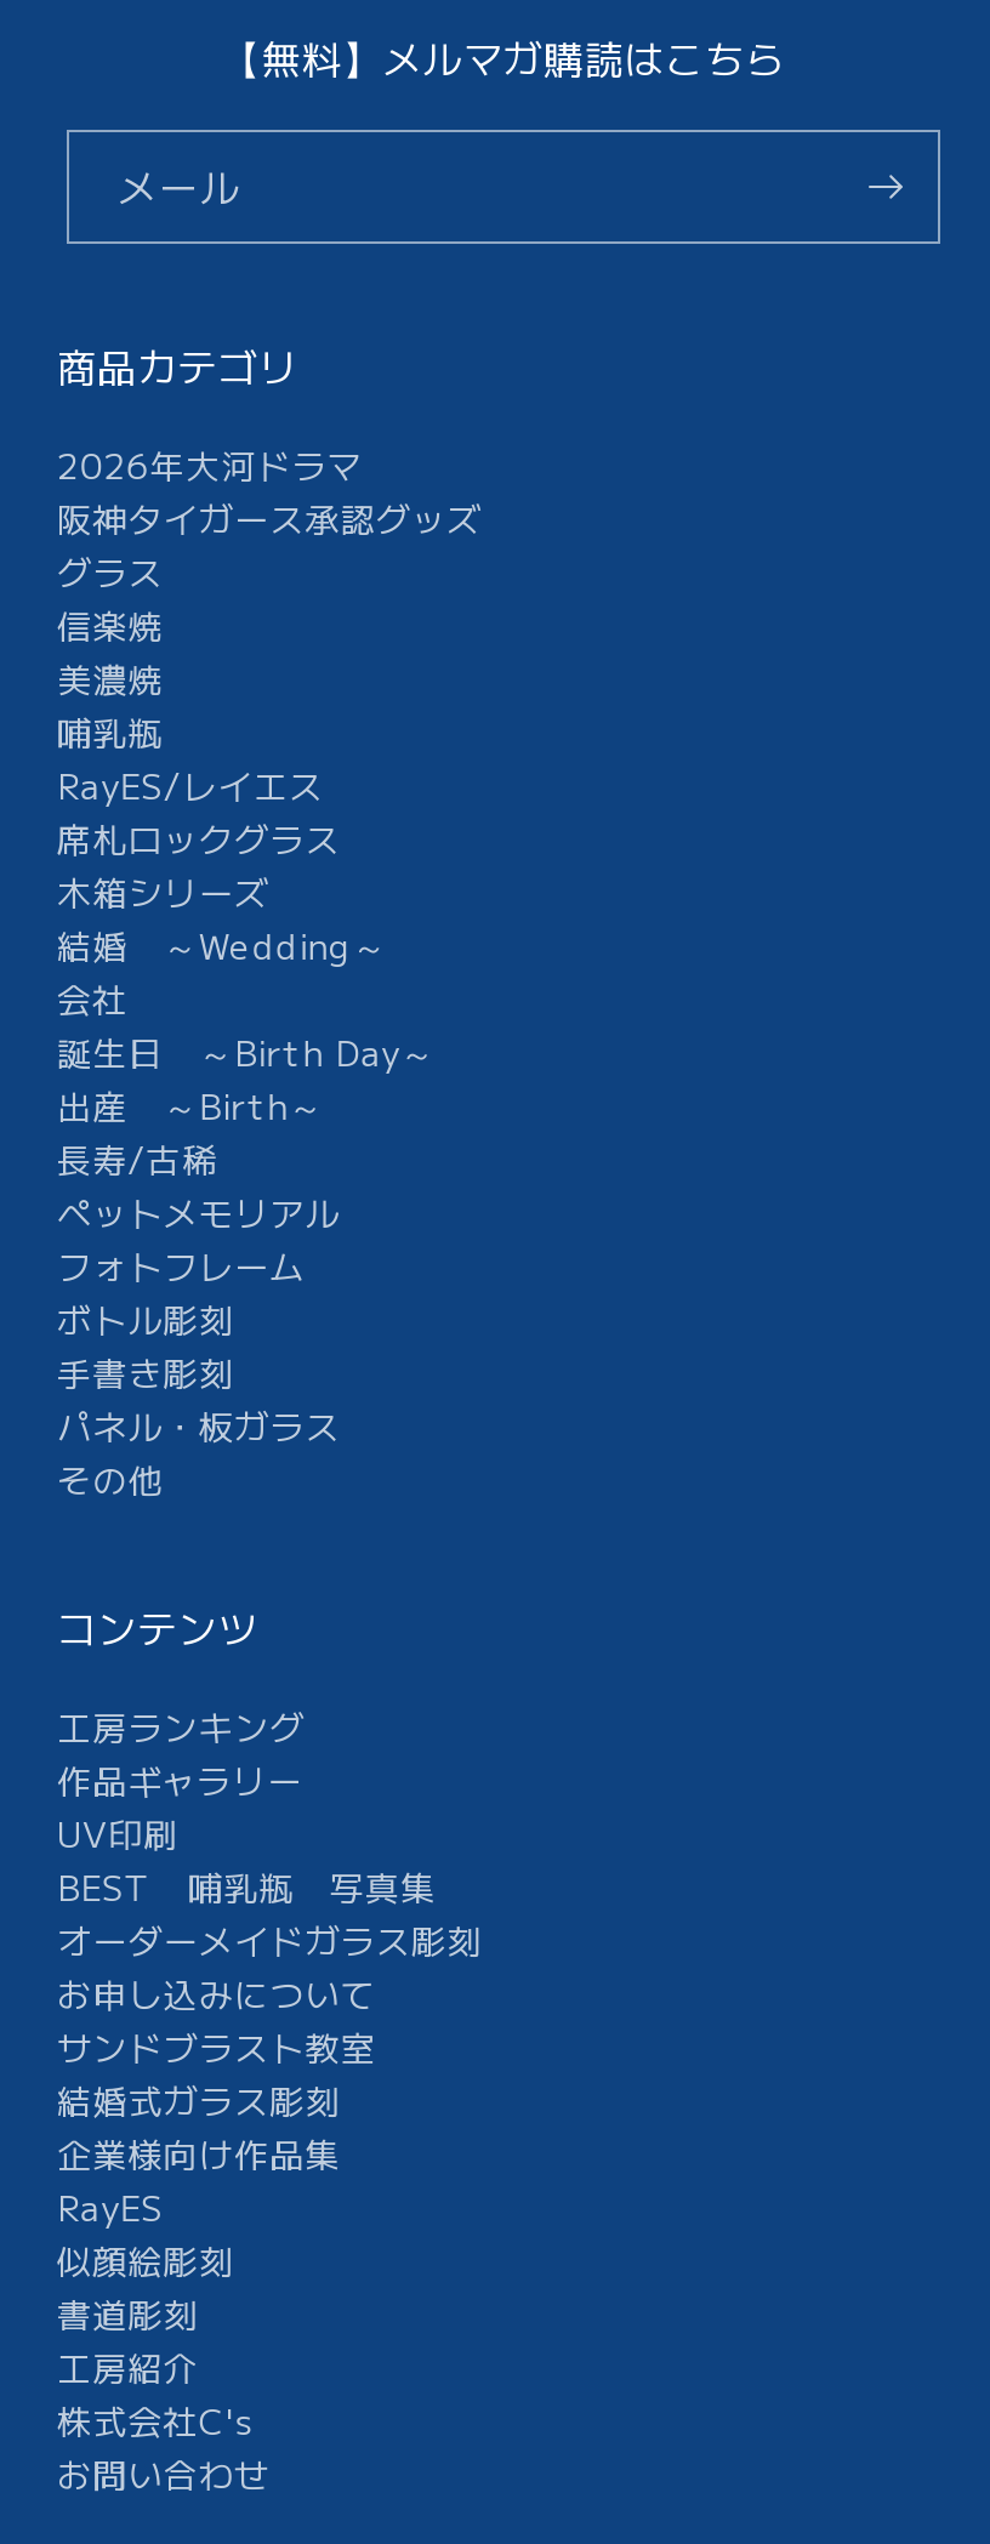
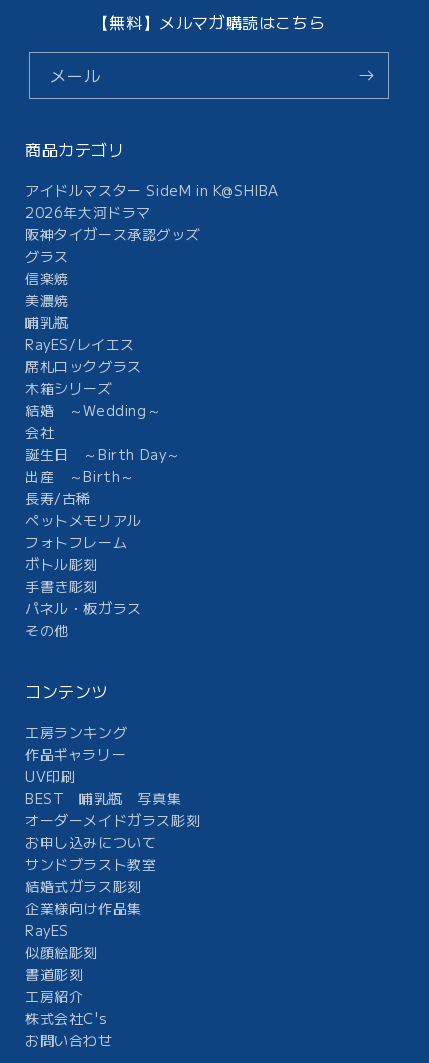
+ アイドルマスター SideM in K@SHIBA
